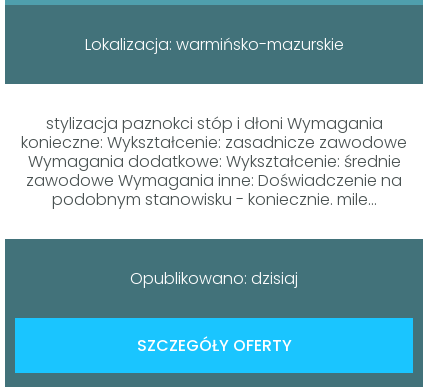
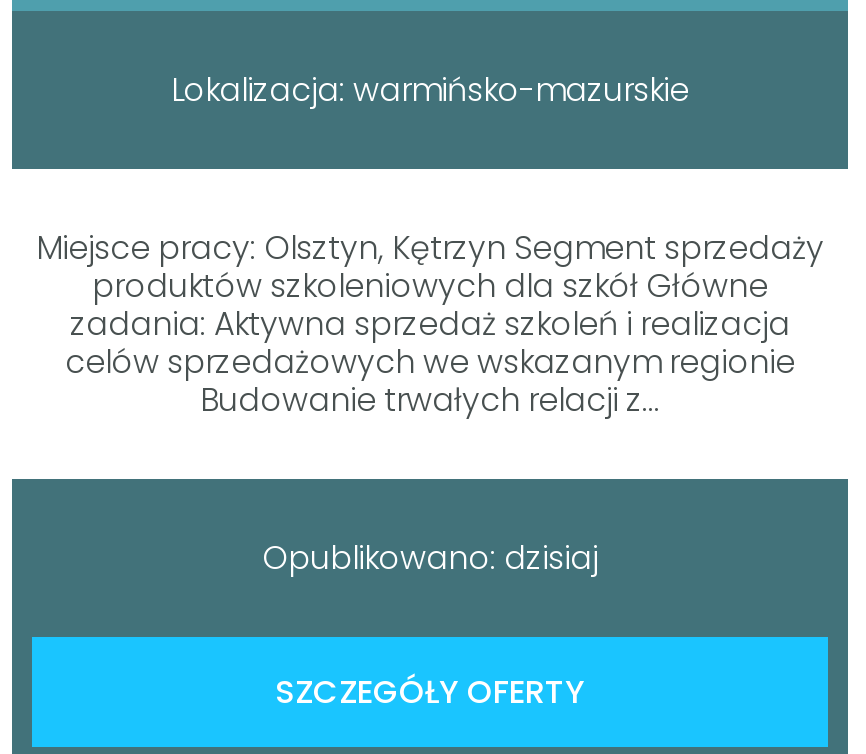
- stylizacja paznokci stóp i dłoni Wymagania
- konieczne: Wykształcenie: zasadnicze zawodowe
- Wymagania dodatkowe: Wykształcenie: średnie
- zawodowe Wymagania inne: Doświadczenie na
- podobnym stanowisku - koniecznie. mile...
+ Miejsce pracy: Olsztyn, Kętrzyn Segment sprzedaży
+ produktów szkoleniowych dla szkół Główne
+ zadania: Aktywna sprzedaż szkoleń i realizacja
+ celów sprzedażowych we wskazanym regionie
+ Budowanie trwałych relacji z...
